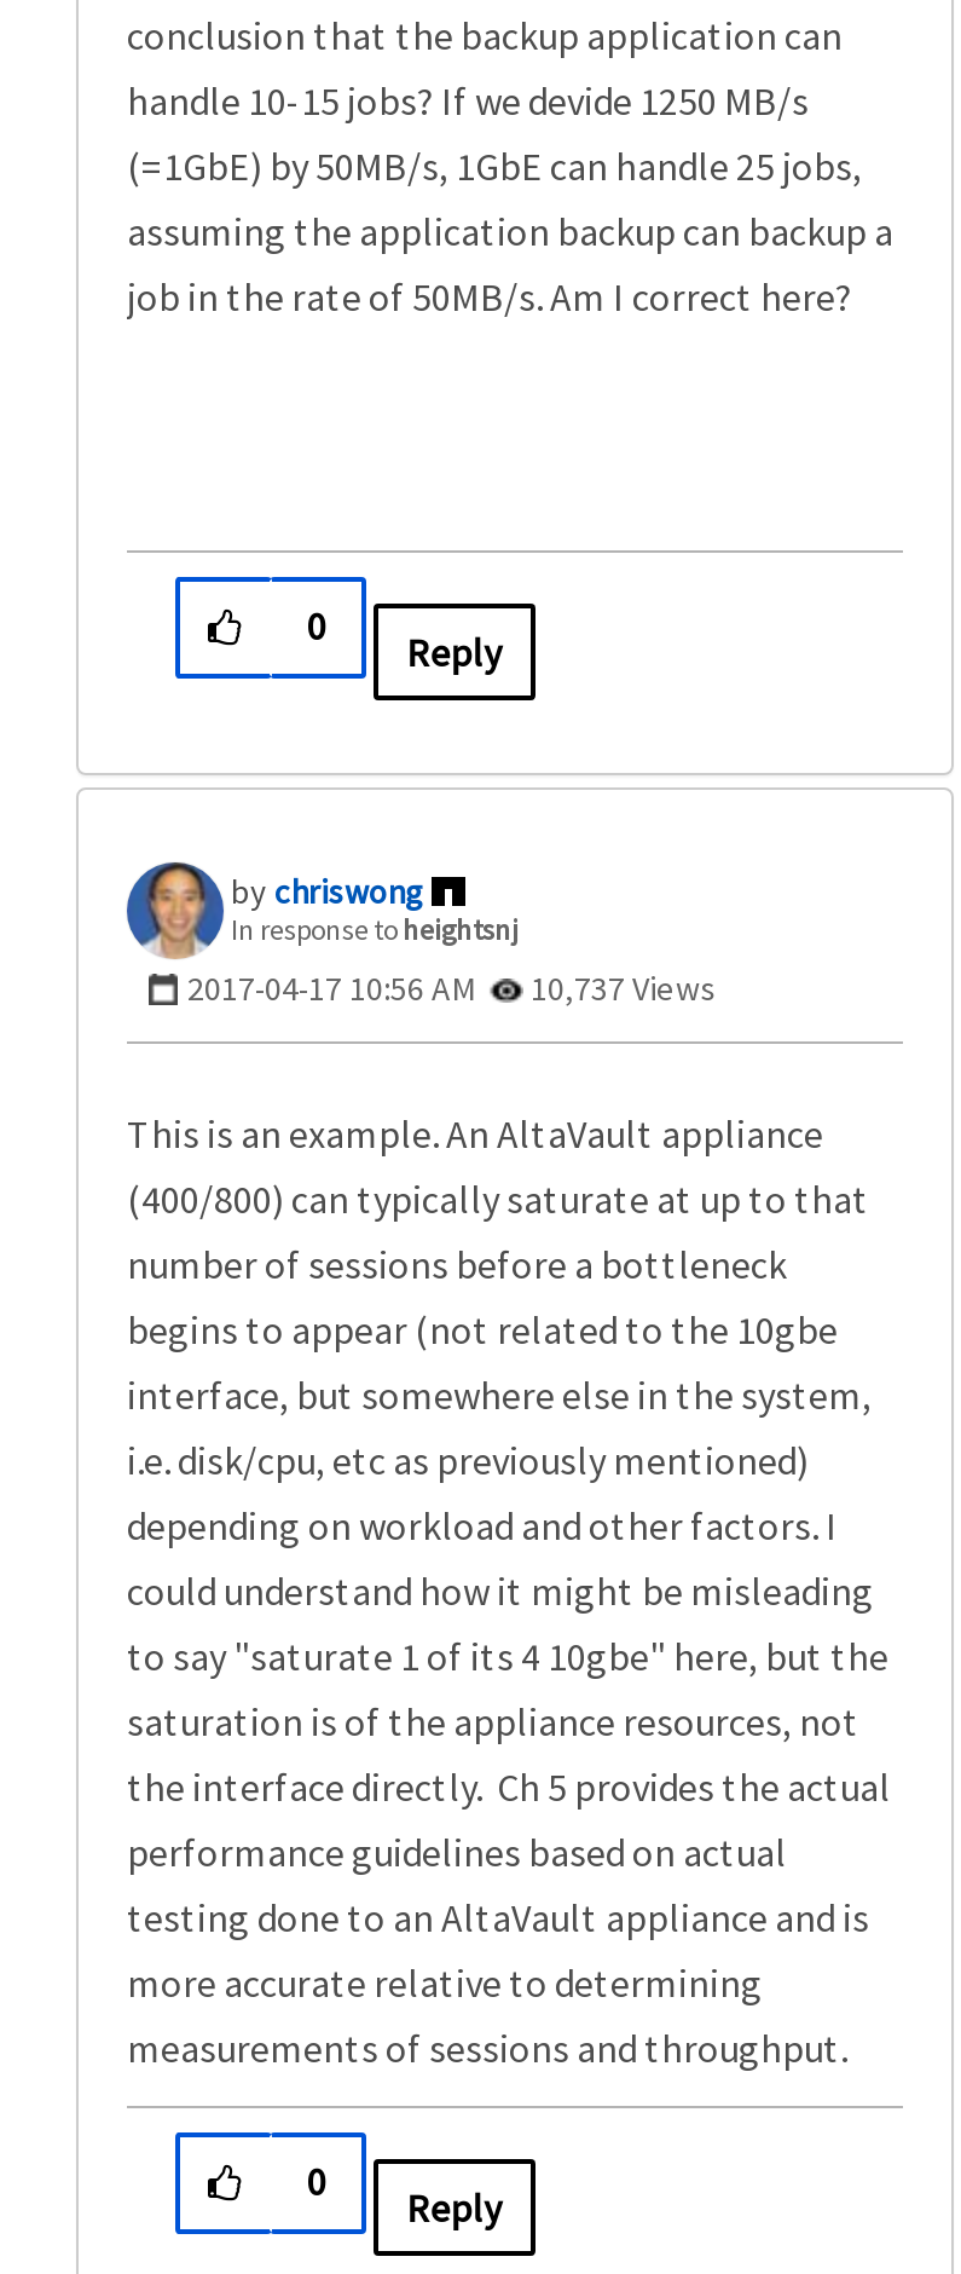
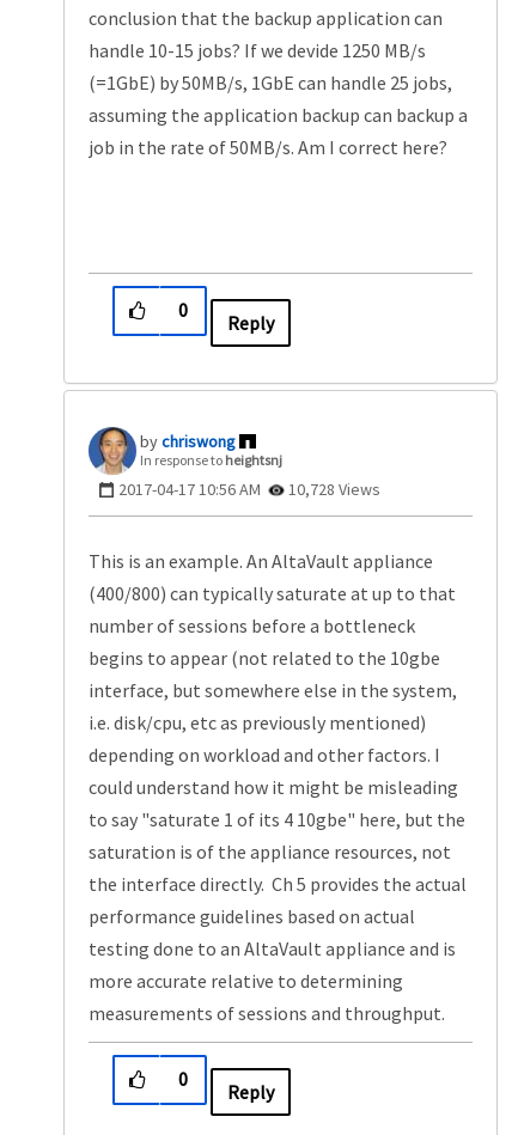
- 2017-04-17 10:56 AM 10,737 Views
+ 2017-04-17 10:56 AM 10,728 Views
